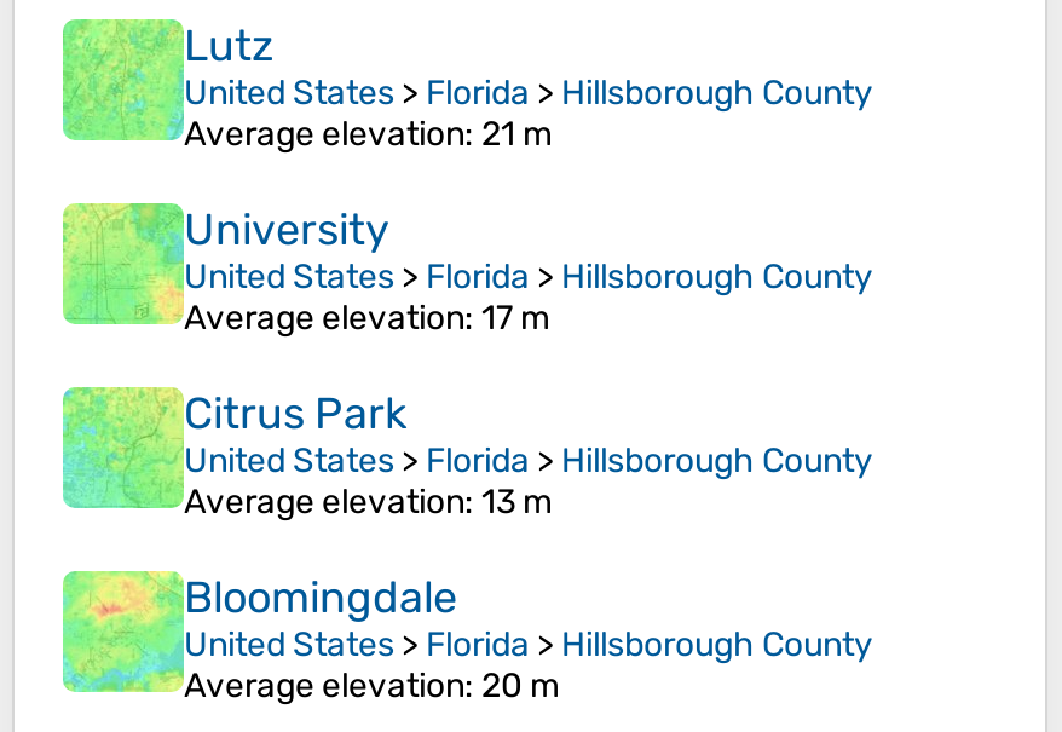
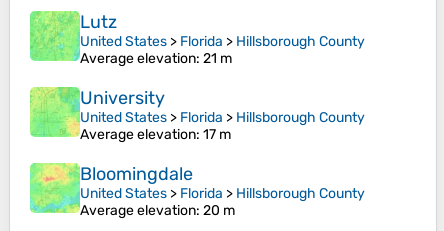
- [image]
- Citrus Park
- United States > Florida > Hillsborough County
- Average elevation: 13 m
